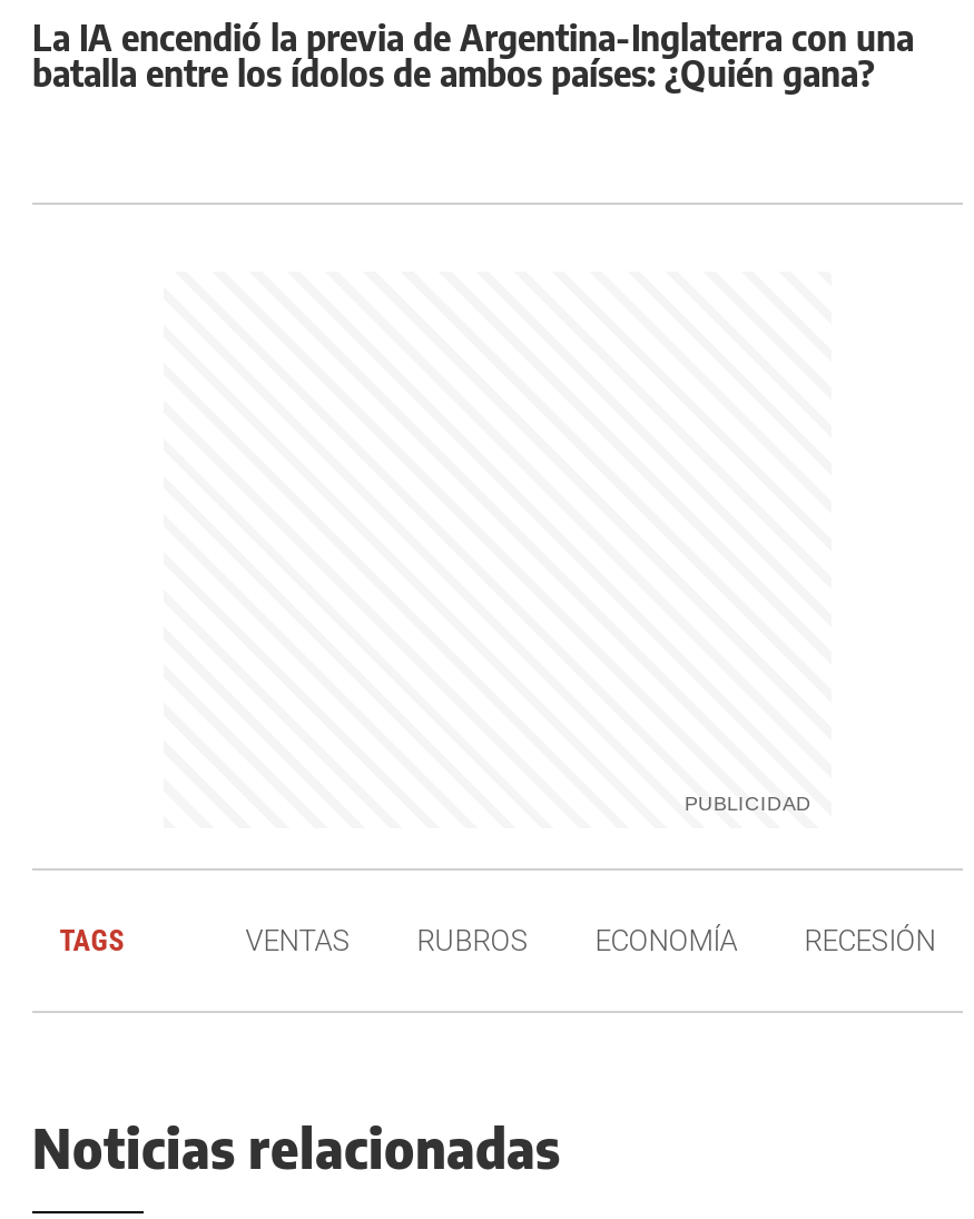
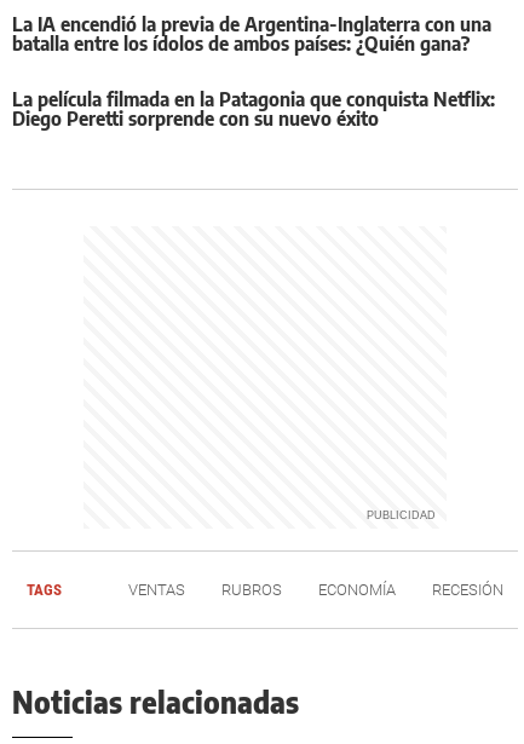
+ La película filmada en la Patagonia que conquista Netflix:
+ Diego Peretti sorprende con su nuevo éxito
